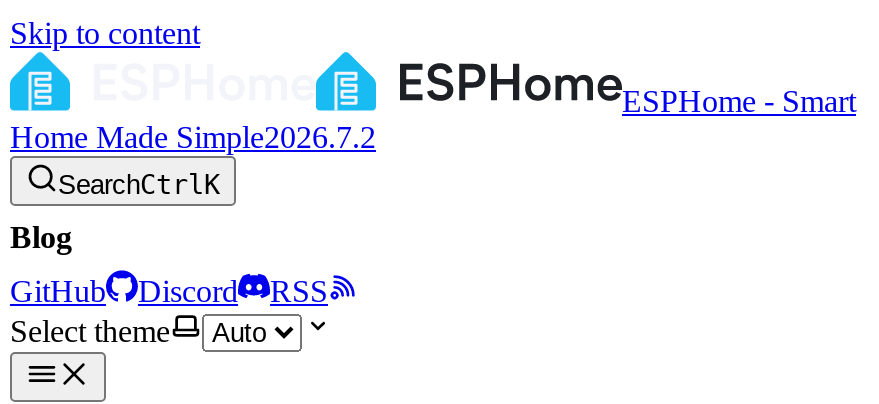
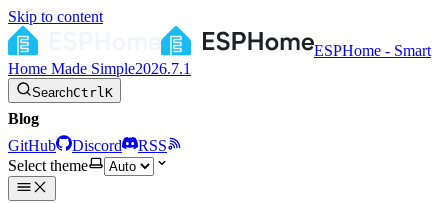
- Home Made Simple2026.7.2
+ Home Made Simple2026.7.1
